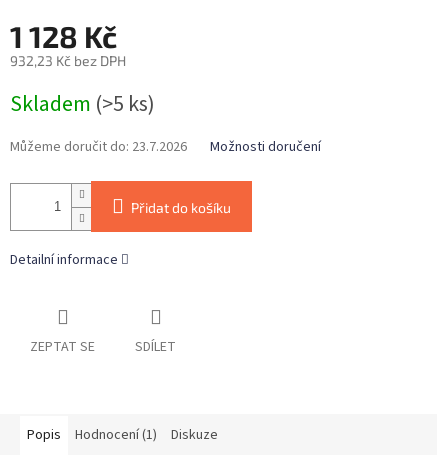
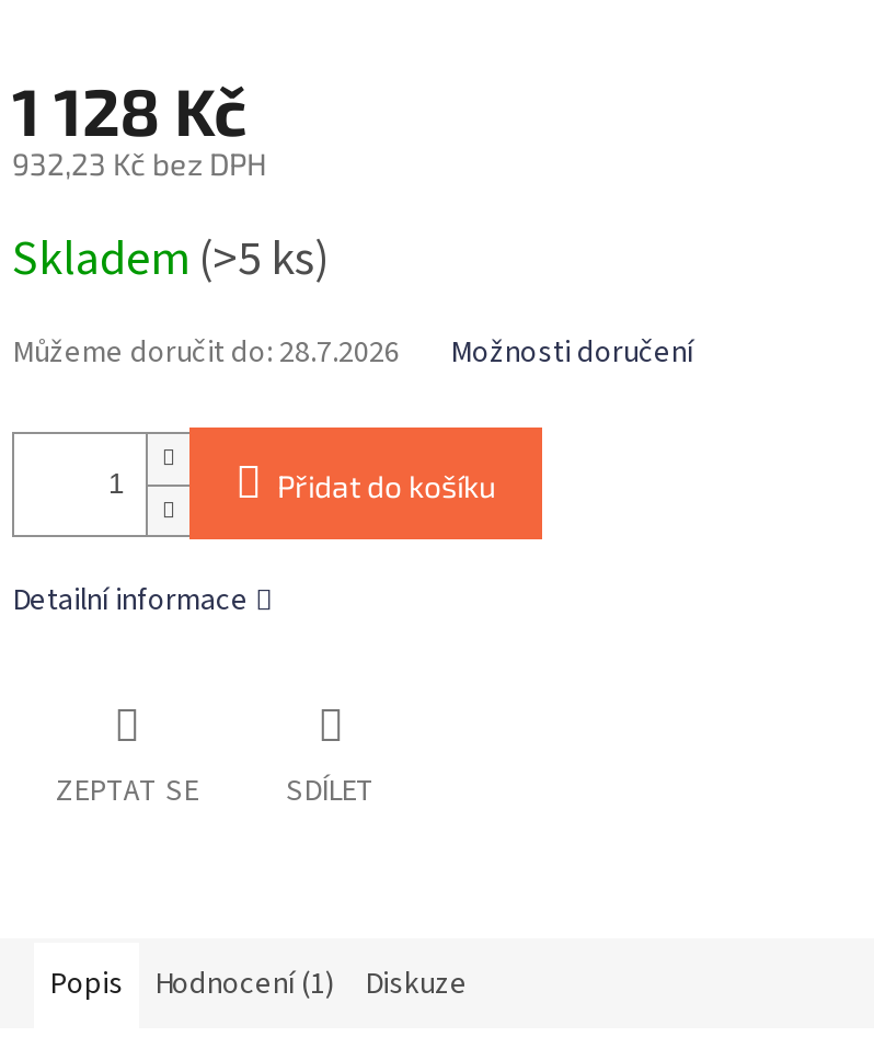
- Můžeme doručit do: 23.7.2026
+ Můžeme doručit do: 28.7.2026
